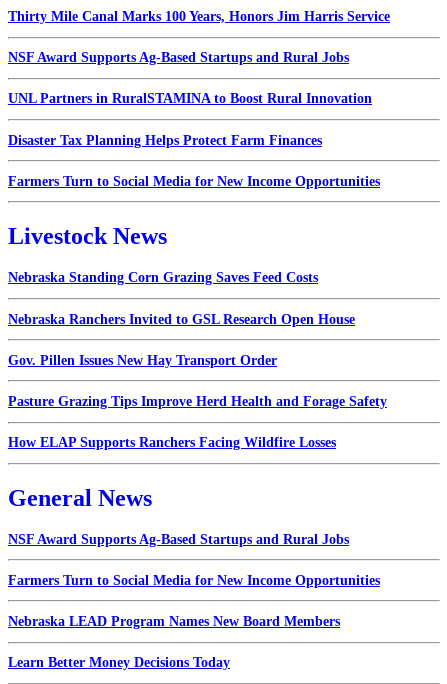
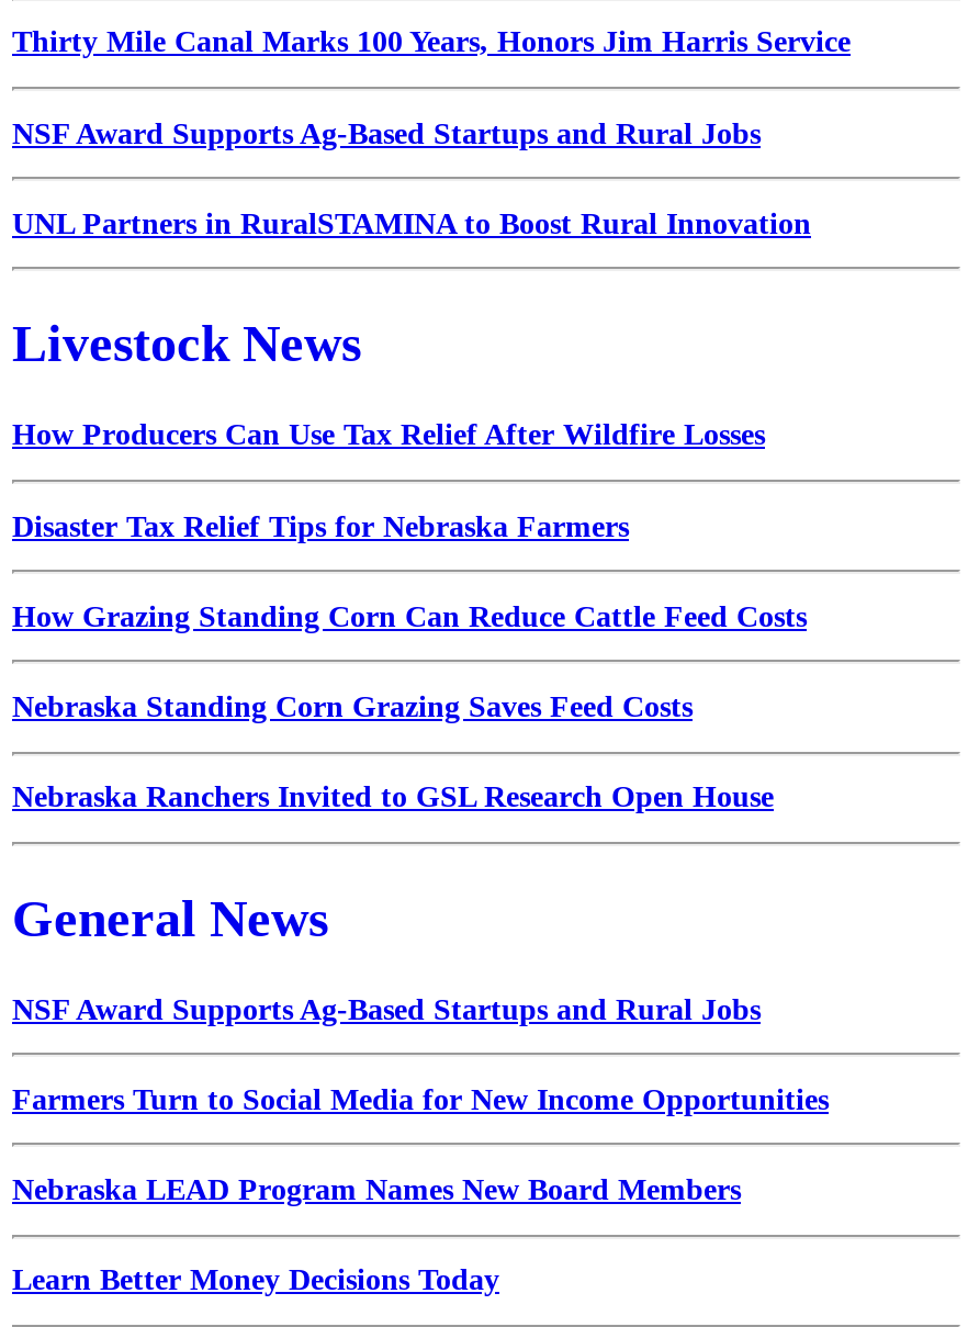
- Disaster Tax Planning Helps Protect Farm Finances
- Farmers Turn to Social Media for New Income Opportunities

+ How Producers Can Use Tax Relief After Wildfire Losses
+ Disaster Tax Relief Tips for Nebraska Farmers
+ How Grazing Standing Corn Can Reduce Cattle Feed Costs

moved down: Nebraska Standing Corn Grazing Saves Feed Costs | Nebraska Ranchers Invited to GSL Research Open House

- Gov. Pillen Issues New Hay Transport Order
- Pasture Grazing Tips Improve Herd Health and Forage Safety
- How ELAP Supports Ranchers Facing Wildfire Losses
